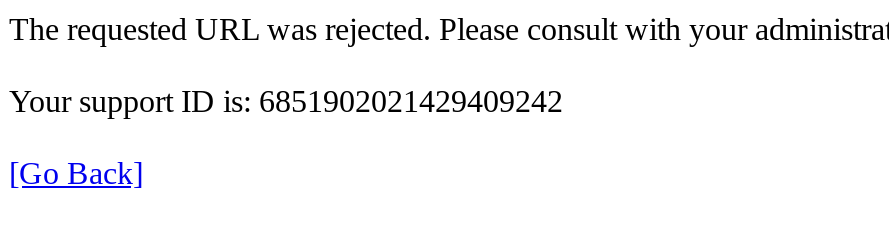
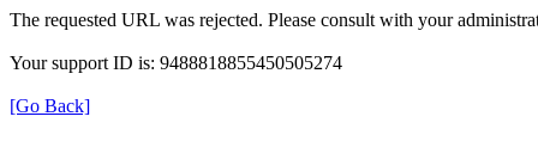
- Your support ID is: 6851902021429409242
+ Your support ID is: 9488818855450505274
